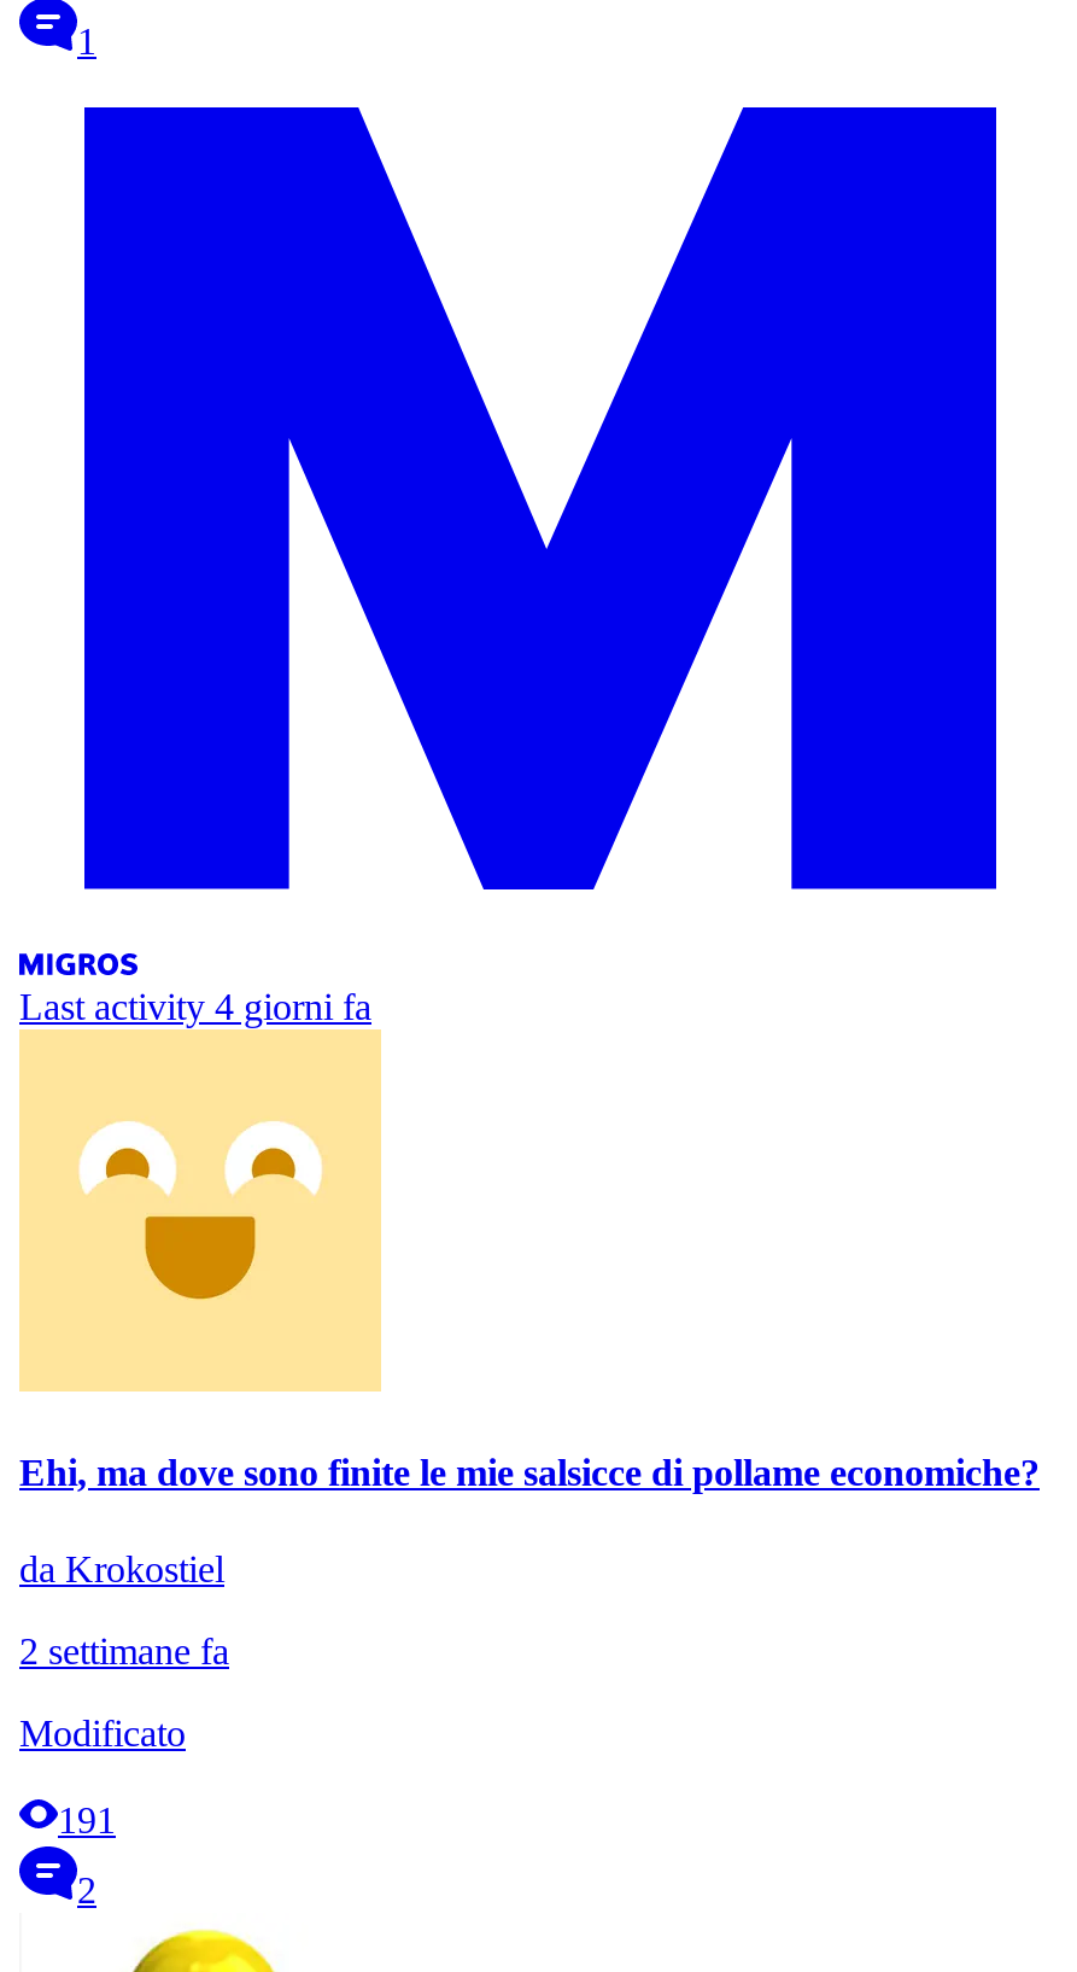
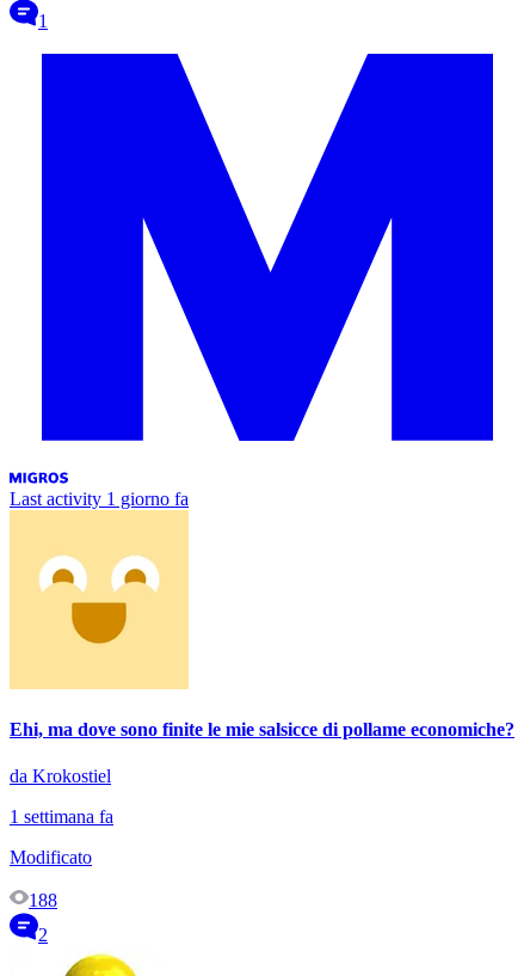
- Last activity 4 giorni fa
+ Last activity 1 giorno fa

- 2 settimane fa
+ 1 settimana fa

- 191
+ 188
